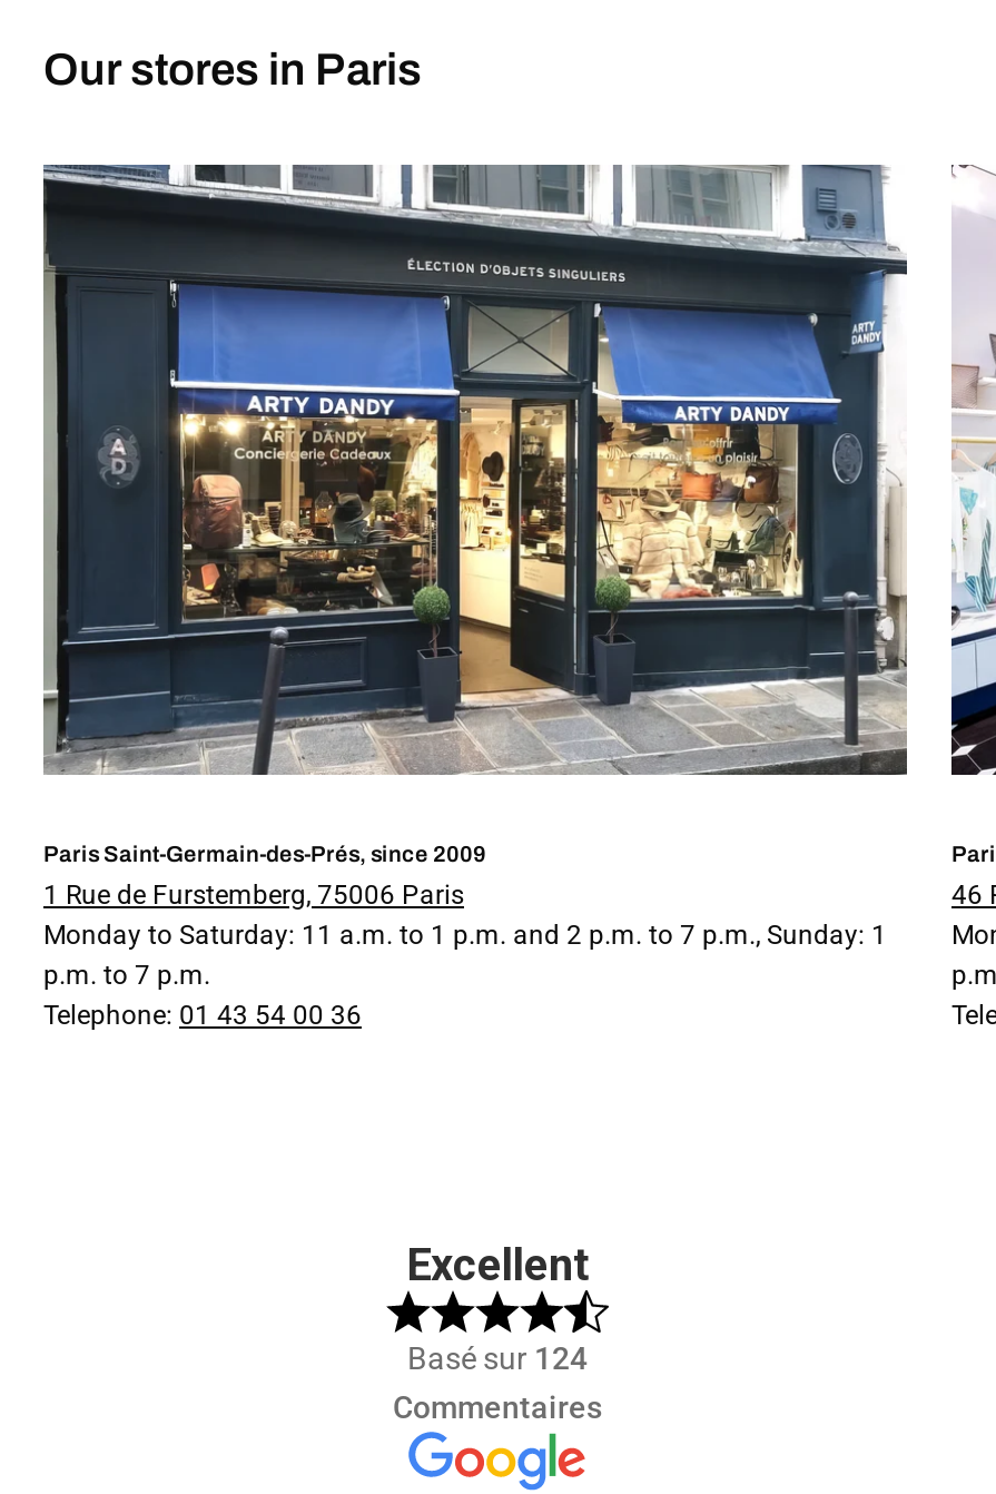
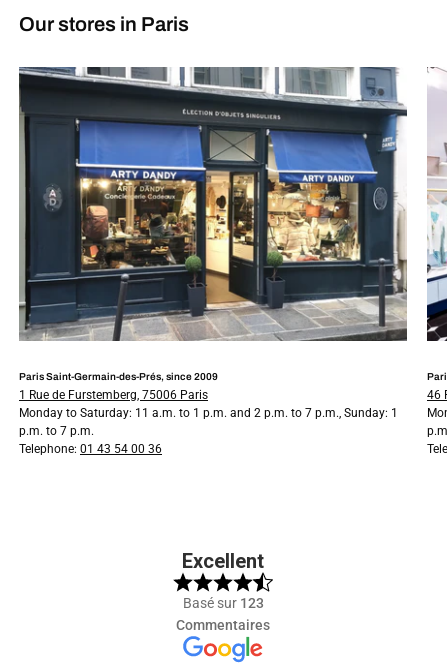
- Basé sur 124
+ Basé sur 123
